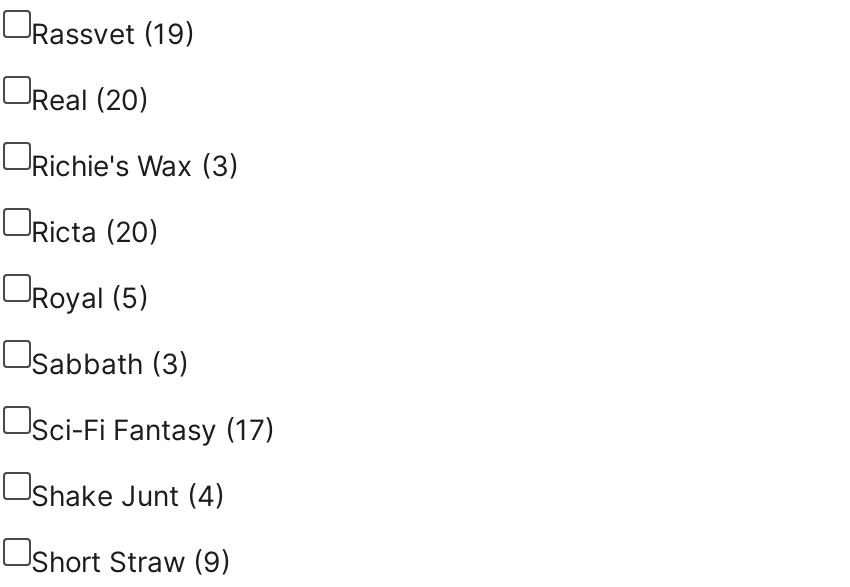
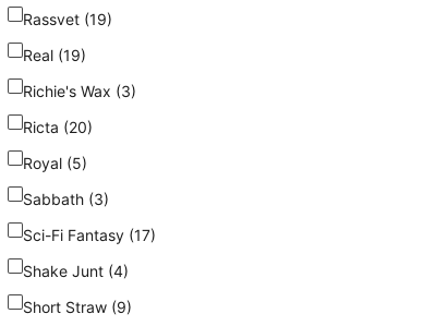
- Real (20)
+ Real (19)
